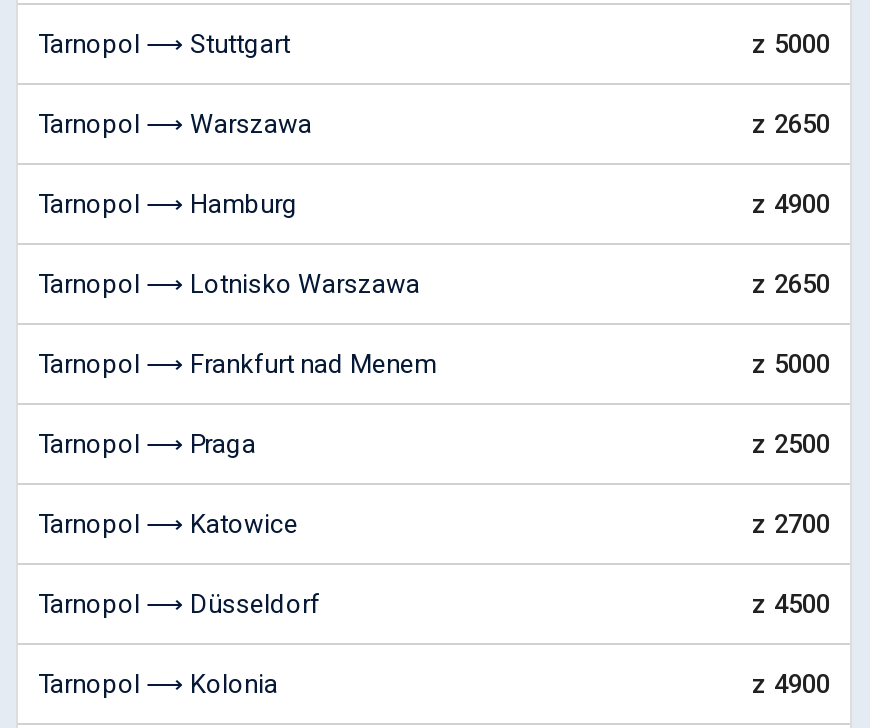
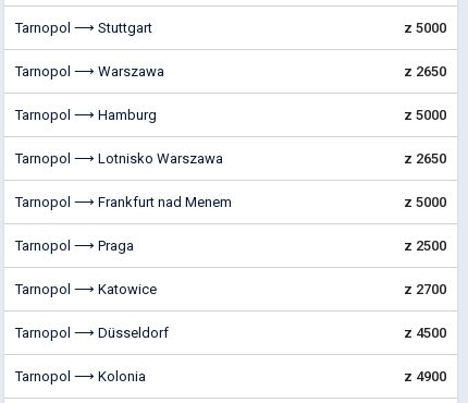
- z 4900
+ z 5000
